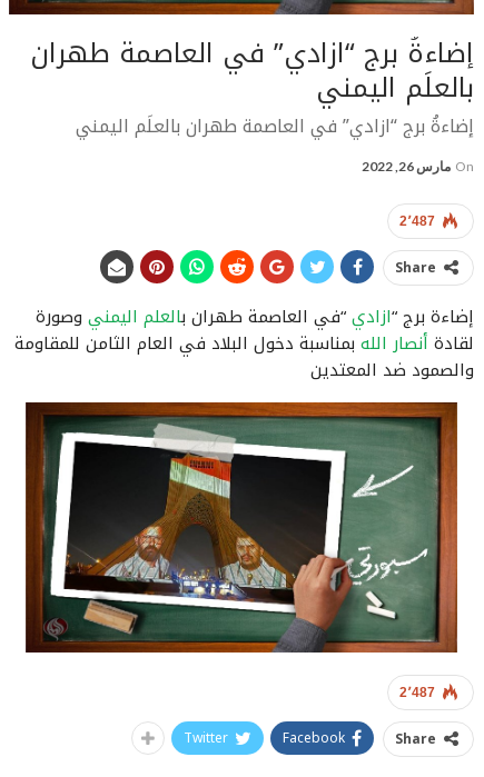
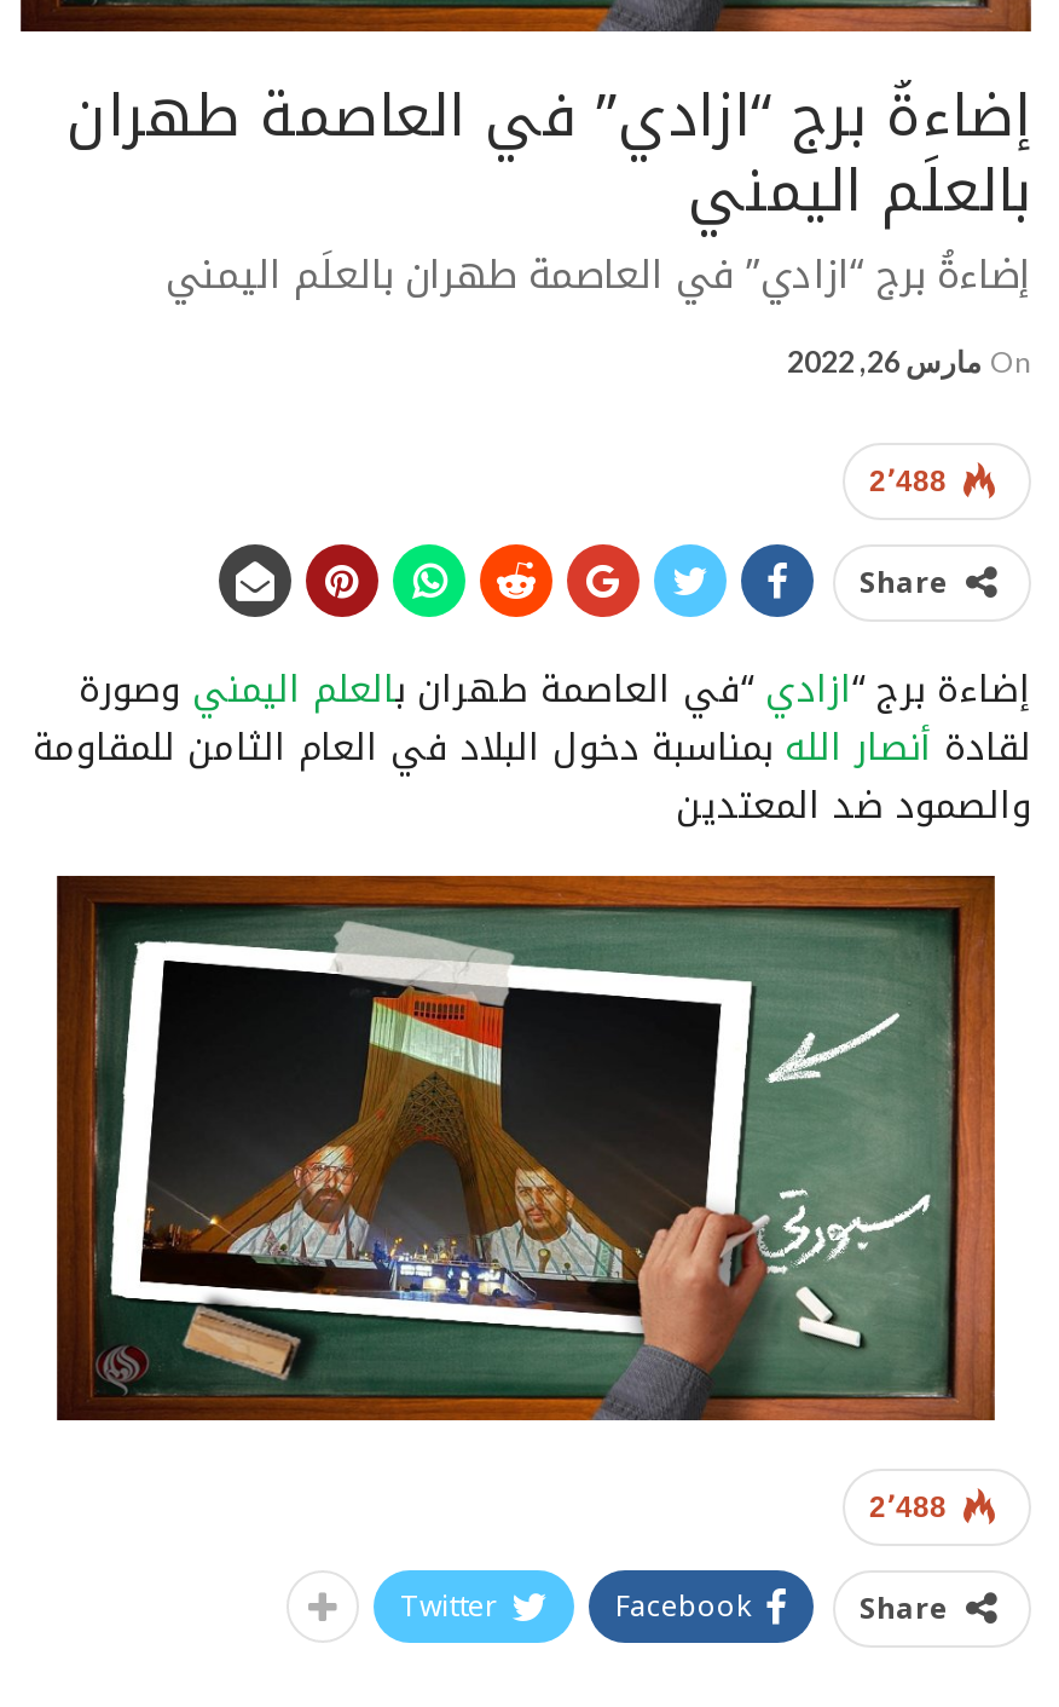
- 2٬487
+ 2٬488

- 2٬487
+ 2٬488
